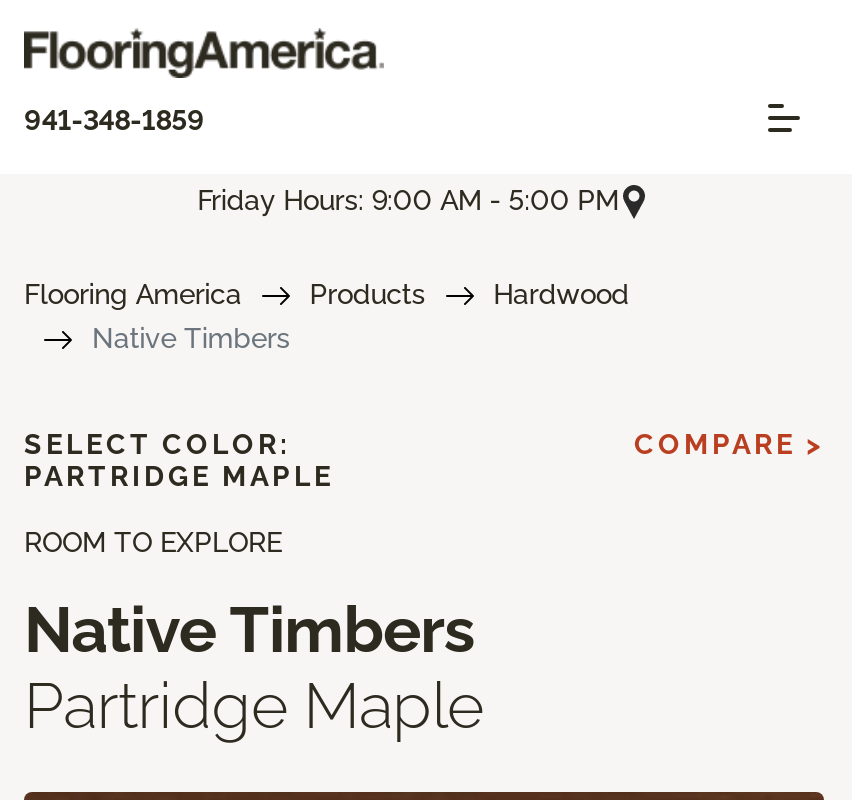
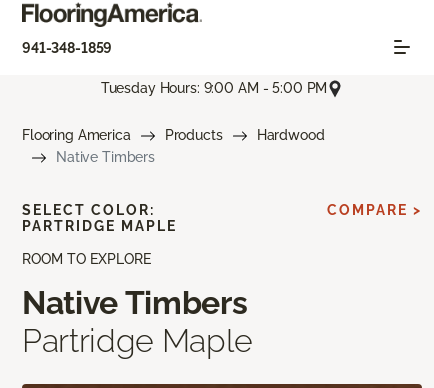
- Friday Hours: 9:00 AM - 5:00 PM
+ Tuesday Hours: 9:00 AM - 5:00 PM
